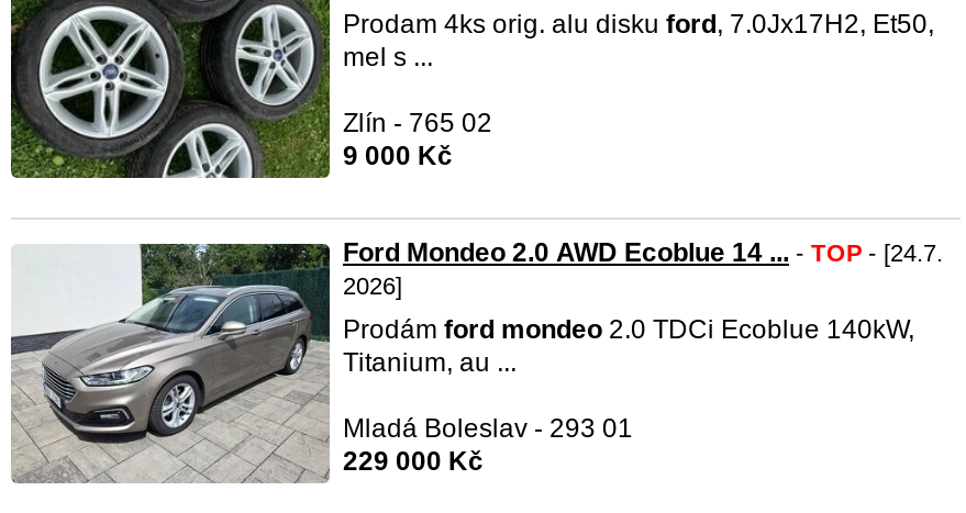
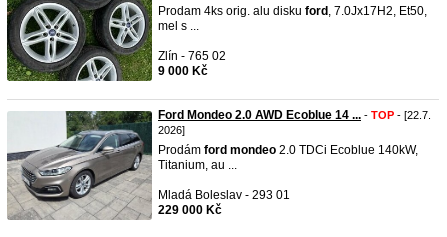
- Ford Mondeo 2.0 AWD Ecoblue 14 ... - TOP - [24.7.
+ Ford Mondeo 2.0 AWD Ecoblue 14 ... - TOP - [22.7.
